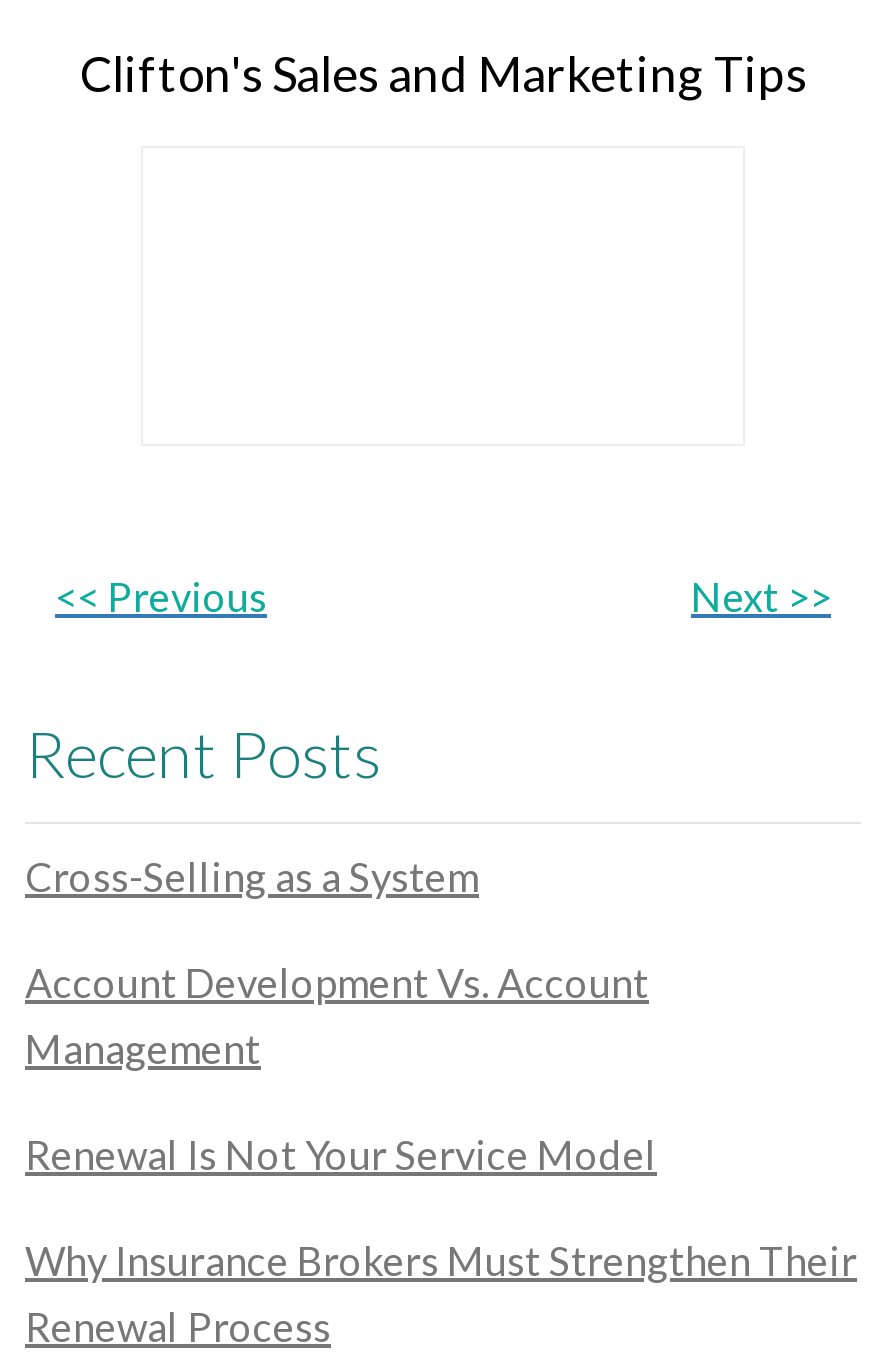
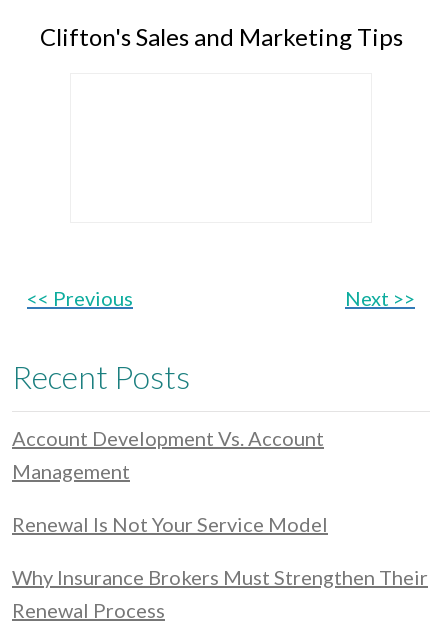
- Cross-Selling as a System
